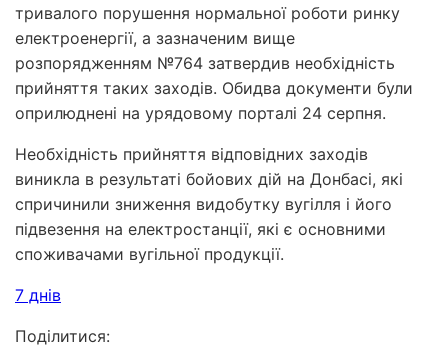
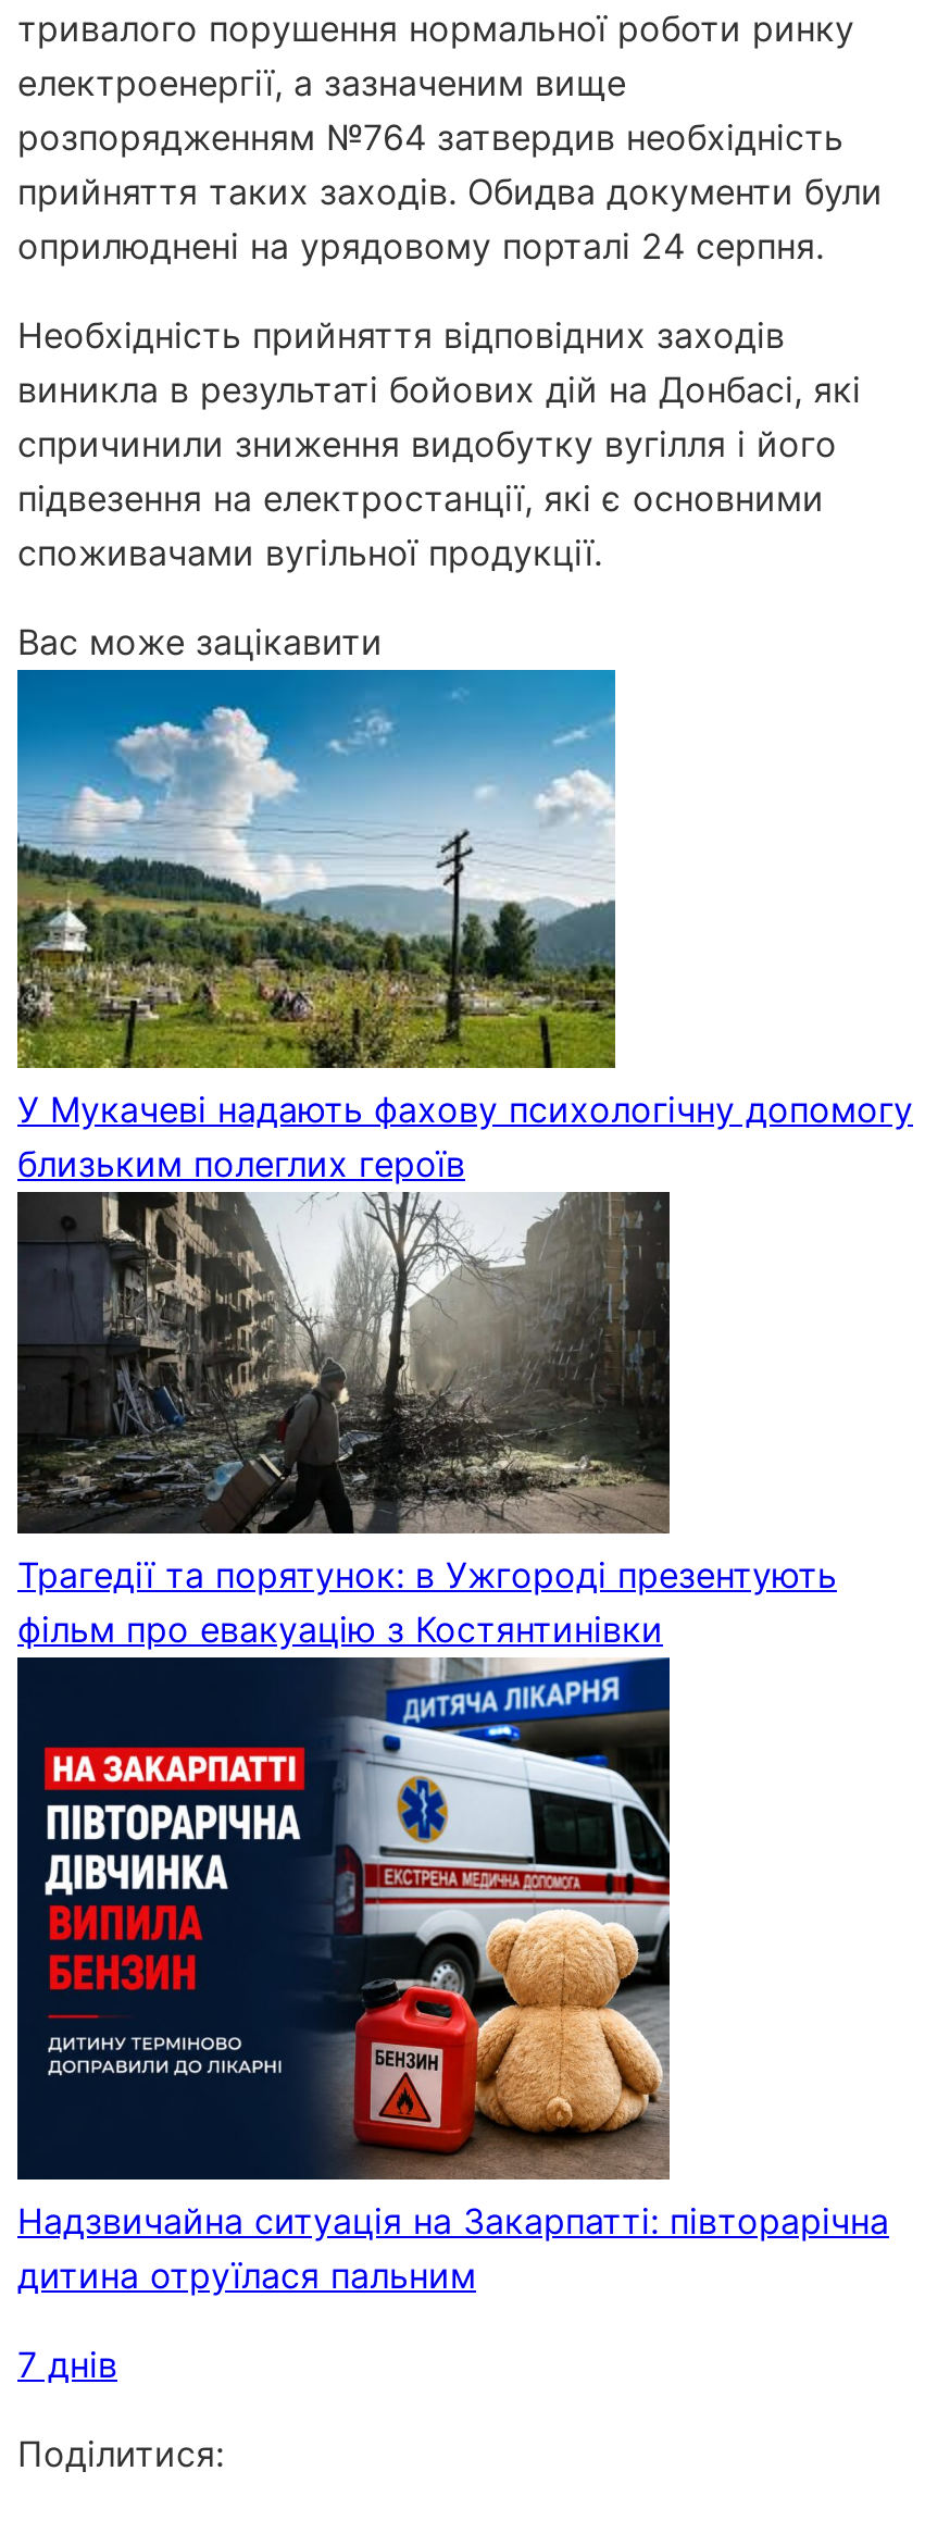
+ [image]
+ У Мукачеві надають фахову психологічну допомогу
+ близьким полеглих героїв

+ [image]
+ Трагедії та порятунок: в Ужгороді презентують
+ фільм про евакуацію з Костянтинівки

+ [image]
+ Надзвичайна ситуація на Закарпатті: півторарічна
+ дитина отруїлася пальним

+ Вас може зацікавити
